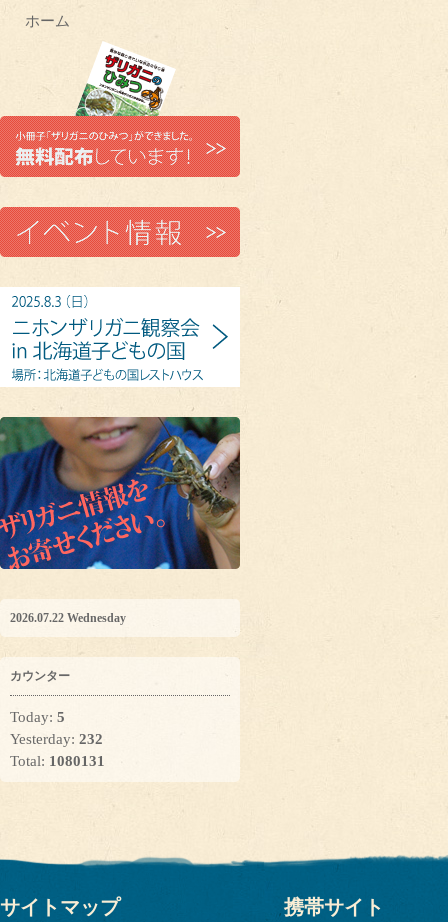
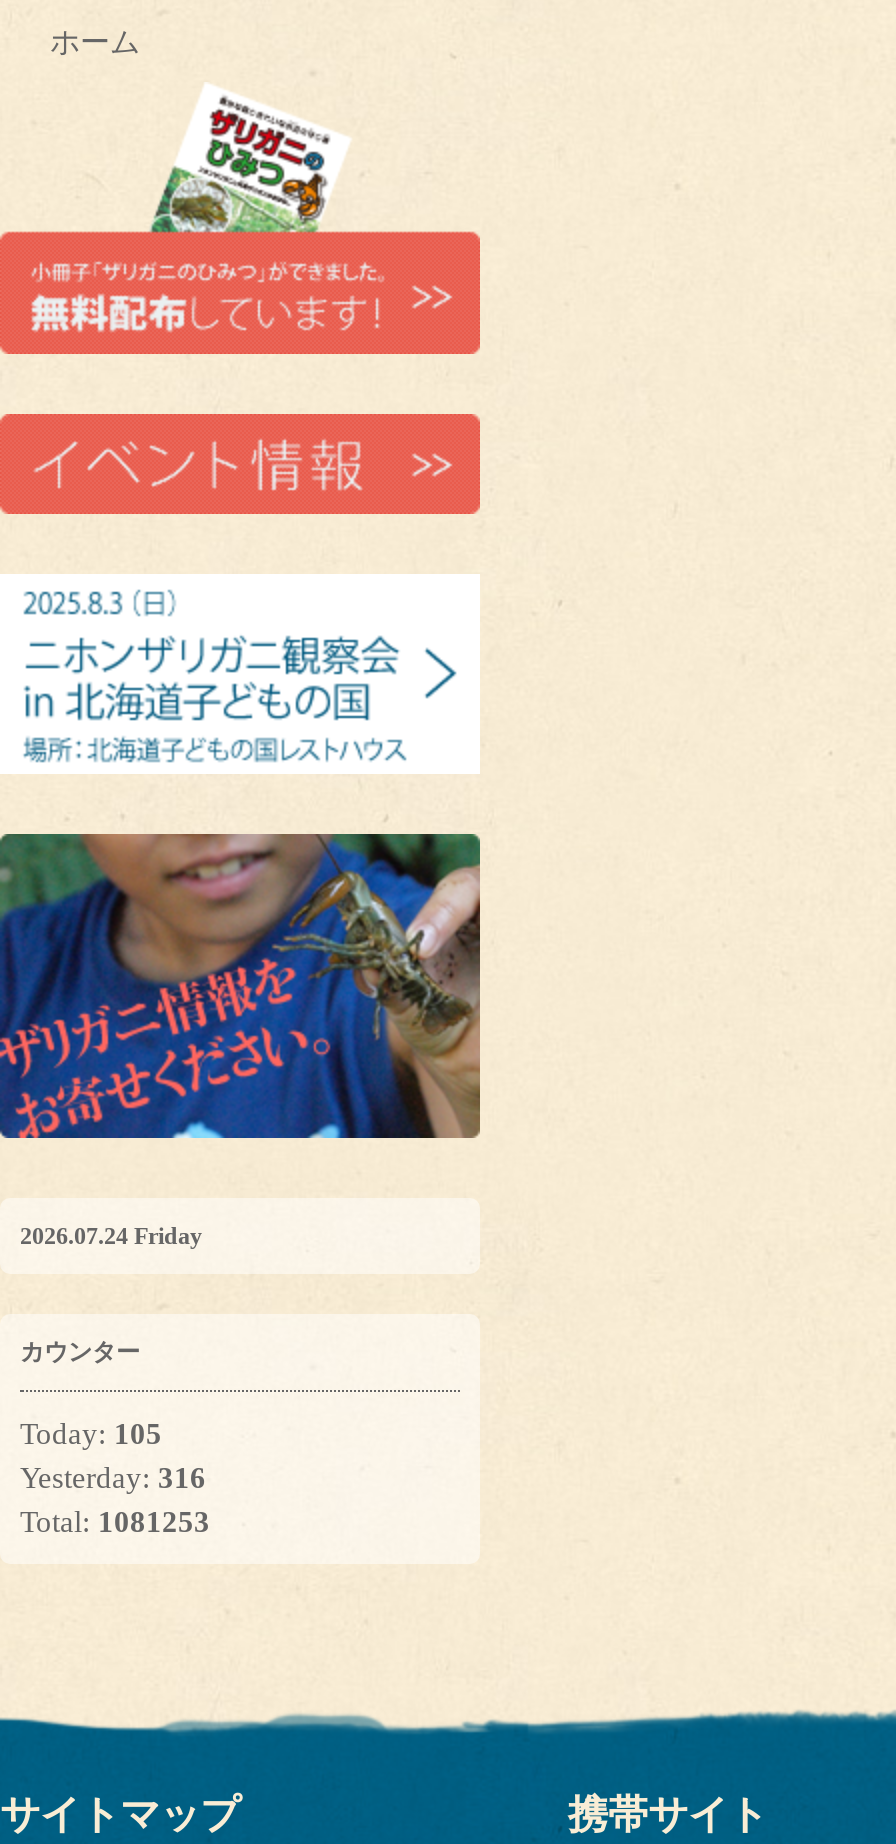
- 2026.07.22 Wednesday
+ 2026.07.24 Friday

- Today: 5
+ Today: 105

- Yesterday: 232
+ Yesterday: 316

- Total: 1080131
+ Total: 1081253
